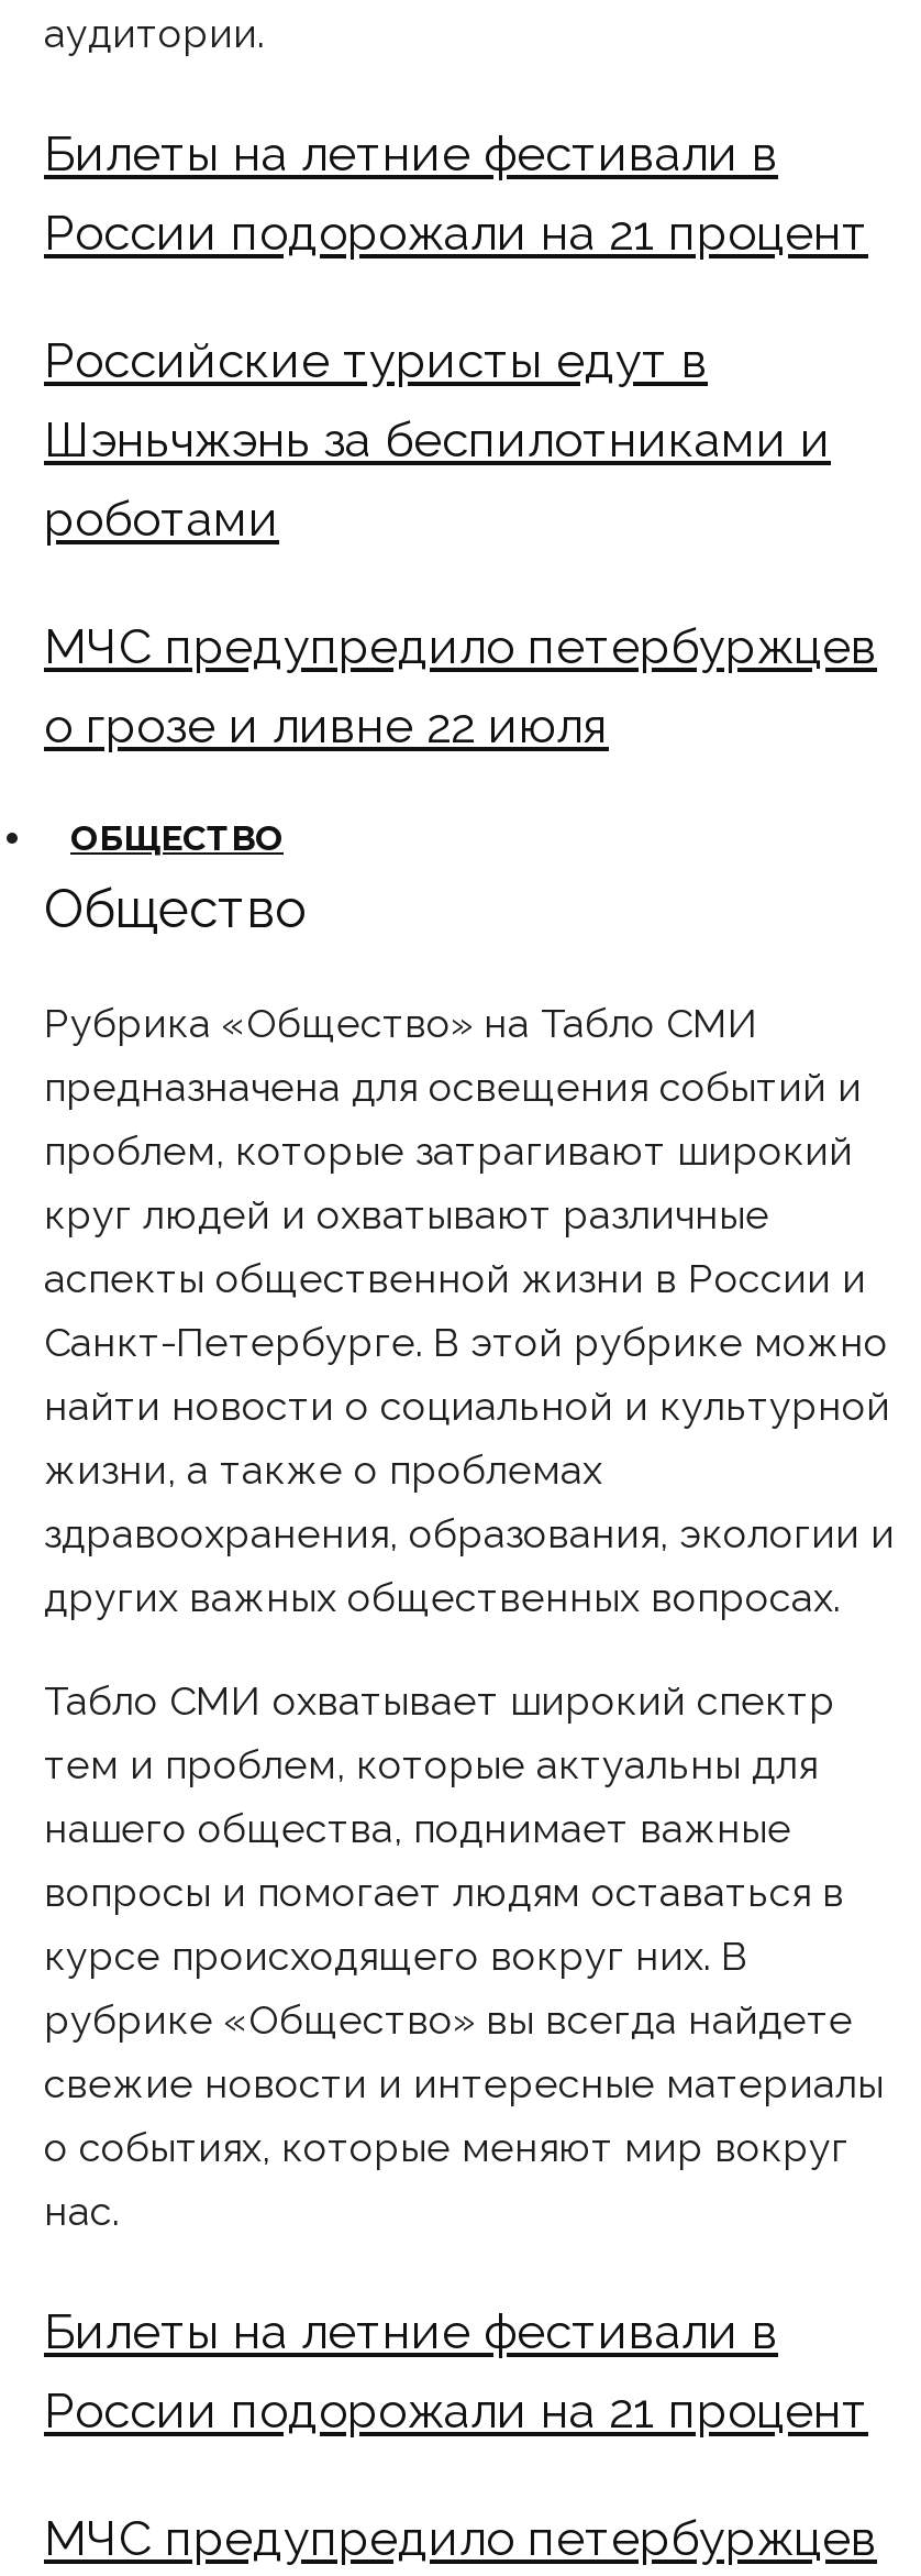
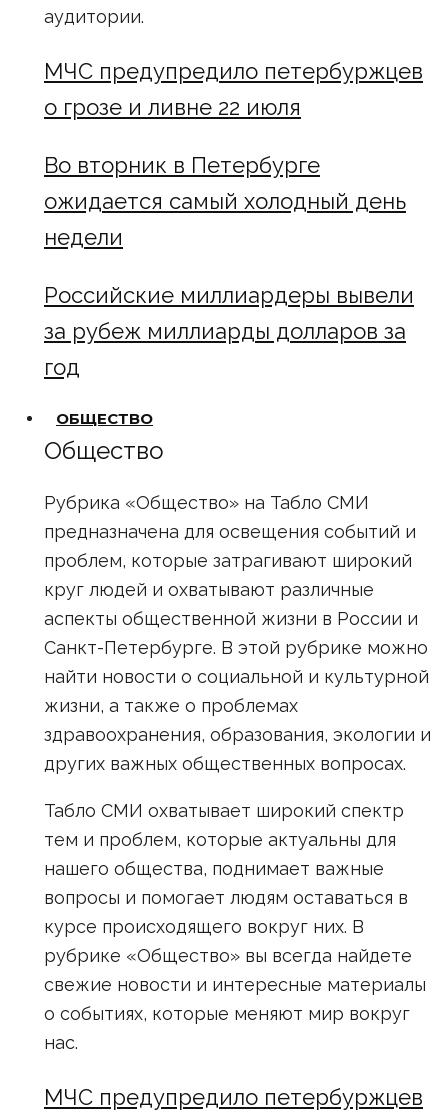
- Билеты на летние фестивали в
- России подорожали на 21 процент
- Российские туристы едут в
- Шэньчжэнь за беспилотниками и
- роботами

moved up: МЧС предупредило петербуржцев | о грозе и ливне 22 июля

+ Во вторник в Петербурге
+ ожидается самый холодный день
+ недели
+ Российские миллиардеры вывели
+ за рубеж миллиарды долларов за
+ год

moved down: ОБЩЕСТВО | Общество | Рубрика «Общество» на Табло СМИ | ... | о событиях, которые меняют мир вокруг | нас.

- Билеты на летние фестивали в
- России подорожали на 21 процент
